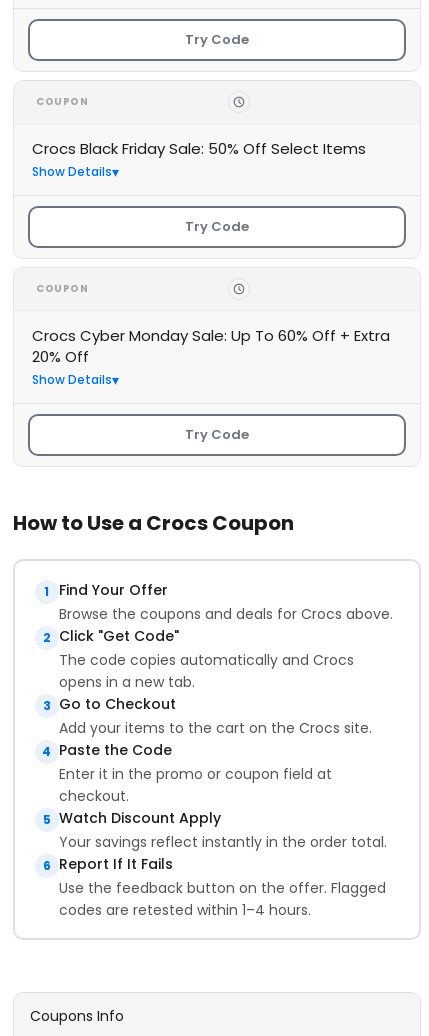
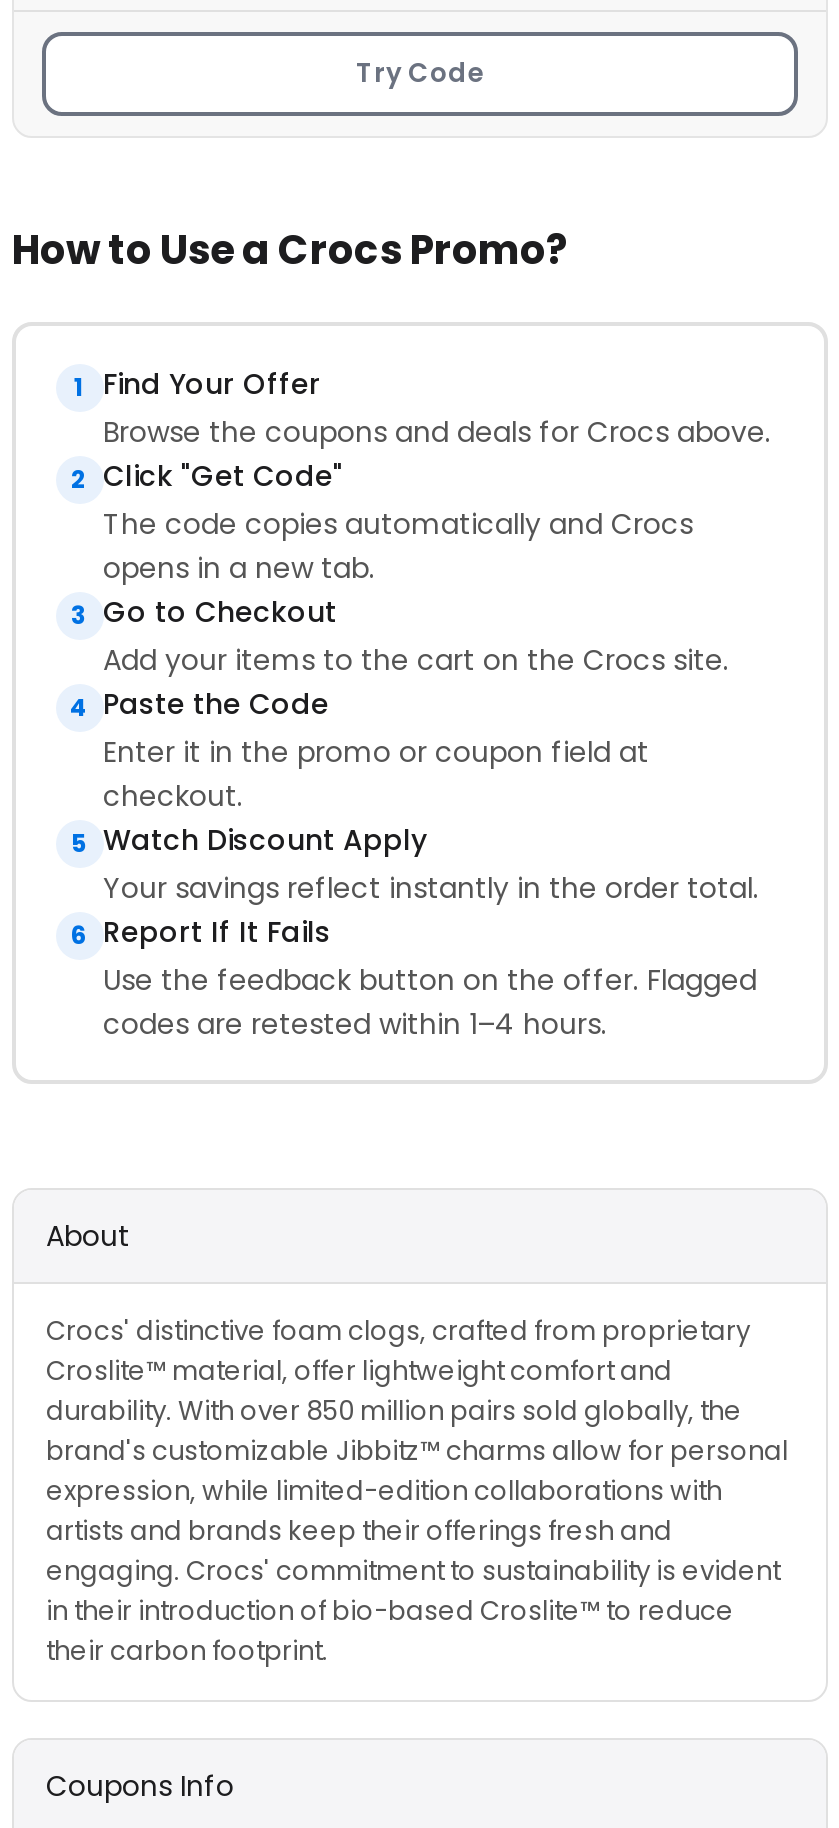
- COUPON
- Crocs Black Friday Sale: 50% Off Select Items
- Show Details
- Try Code
- COUPON
- Crocs Cyber Monday Sale: Up To 60% Off + Extra
- 20% Off
- Show Details
- Try Code
- How to Use a Crocs Coupon
+ How to Use a Crocs Promo?

moved up: 1 Find Your Offer | Browse the coupons and deals for Crocs above. | 2 Click "Get Code" | ... | Use the feedback button on the offer. Flagged | codes are retested within 1–4 hours.

+ About
+ Crocs' distinctive foam clogs, crafted from proprietary
+ Croslite™ material, offer lightweight comfort and
+ durability. With over 850 million pairs sold globally, the
+ brand's customizable Jibbitz™ charms allow for personal
+ expression, while limited-edition collaborations with
+ artists and brands keep their offerings fresh and
+ engaging. Crocs' commitment to sustainability is evident
+ in their introduction of bio-based Croslite™ to reduce
+ their carbon footprint.
